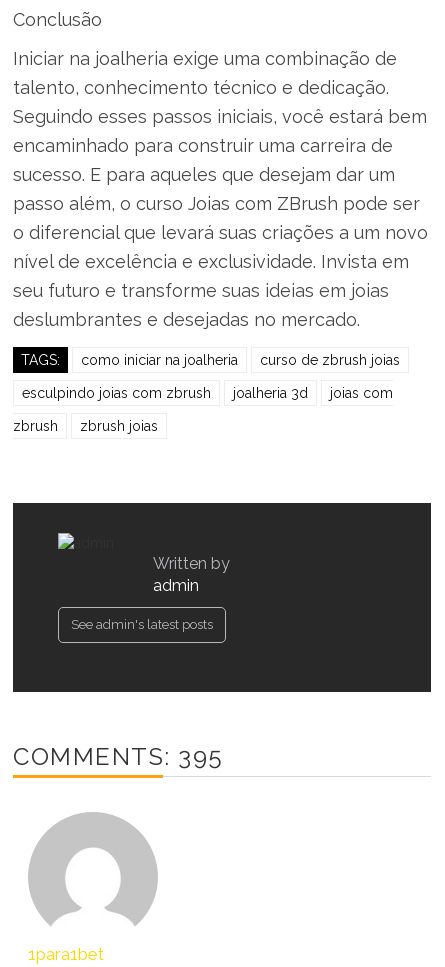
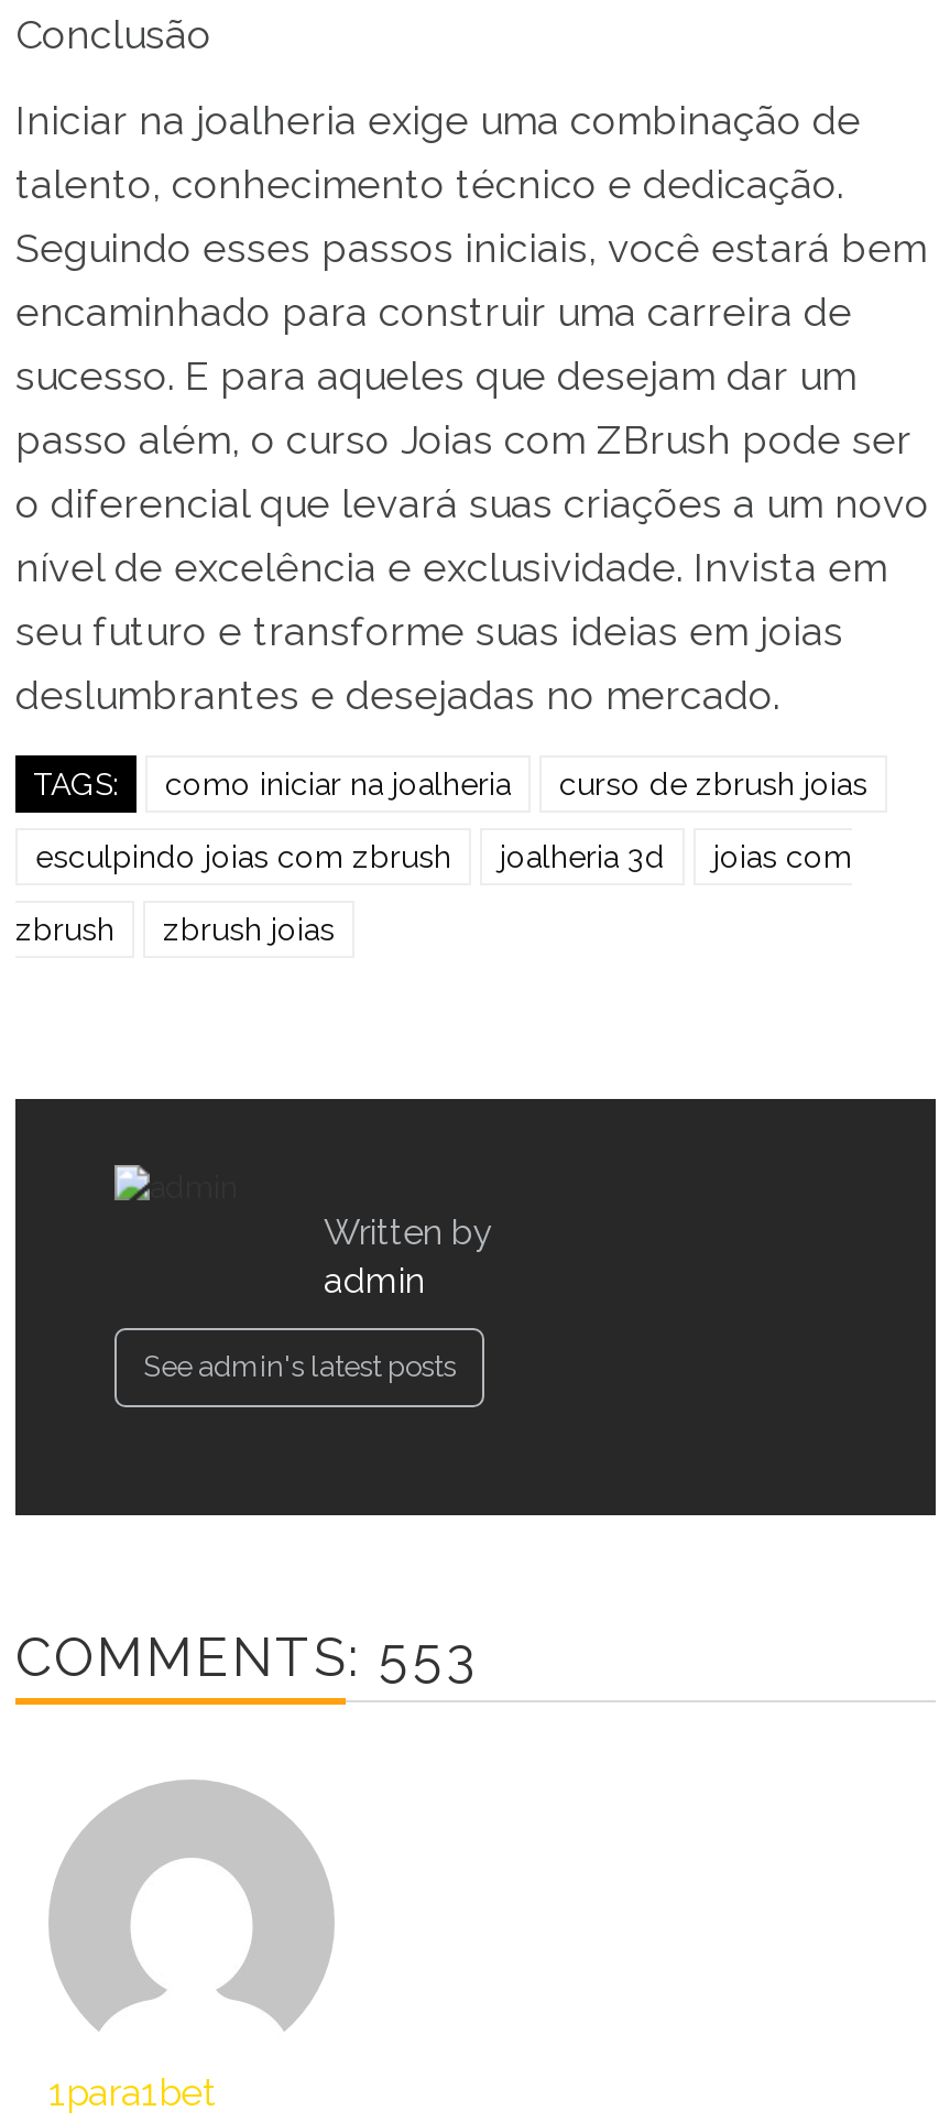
- COMMENTS: 395
+ COMMENTS: 553
